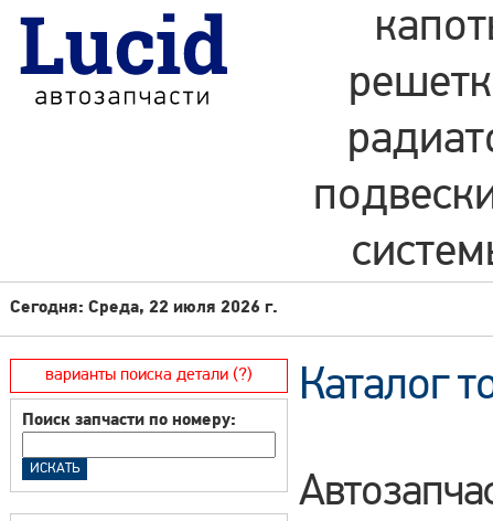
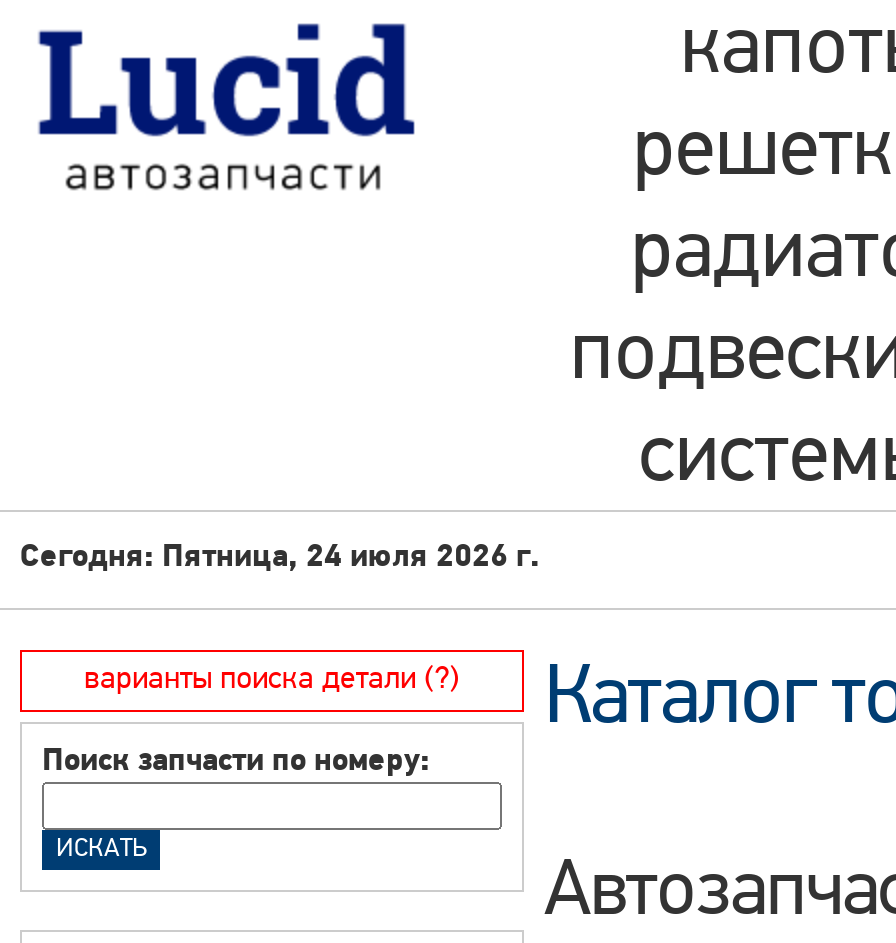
- Сегодня: Среда, 22 июля 2026 г.
+ Сегодня: Пятница, 24 июля 2026 г.
